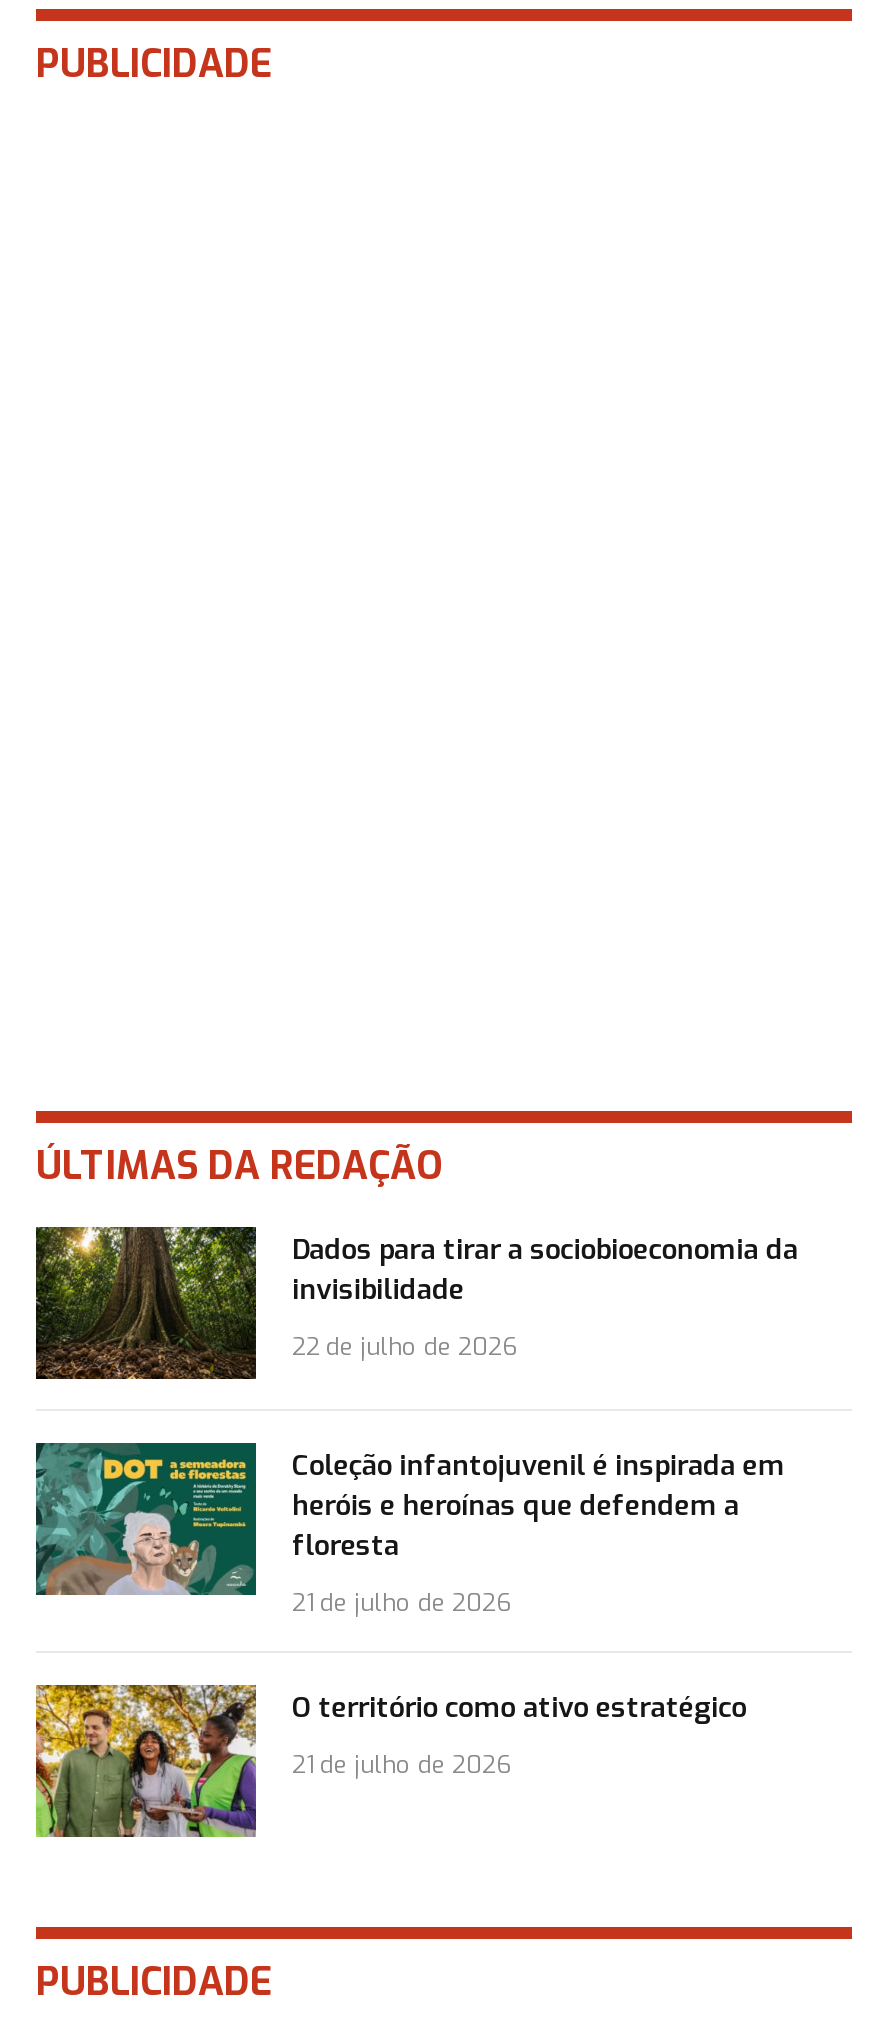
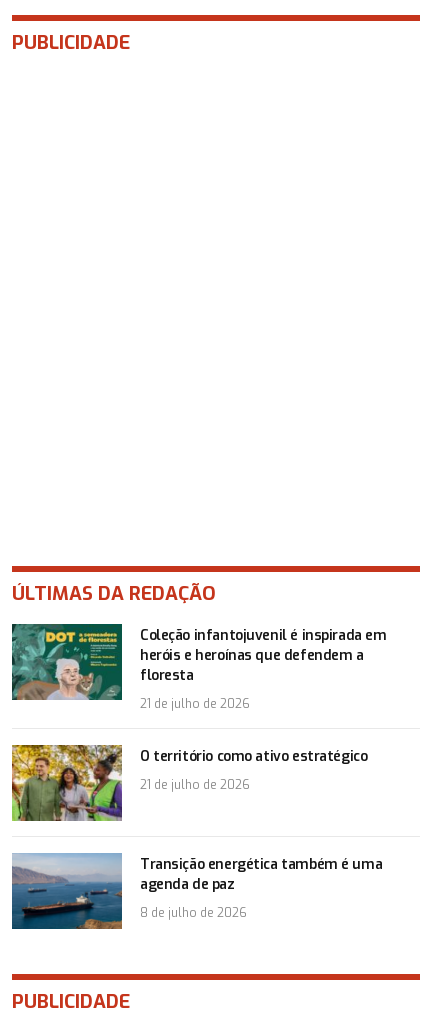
- [image]
- Dados para tirar a sociobioeconomia da
- invisibilidade
- 22 de julho de 2026

moved up: [image] | Coleção infantojuvenil é inspirada em | heróis e heroínas que defendem a | floresta | 21 de julho de 2026 | O território como ativo estratégico | 21 de julho de 2026

+ [image]
+ Transição energética também é uma
+ agenda de paz
+ 8 de julho de 2026
